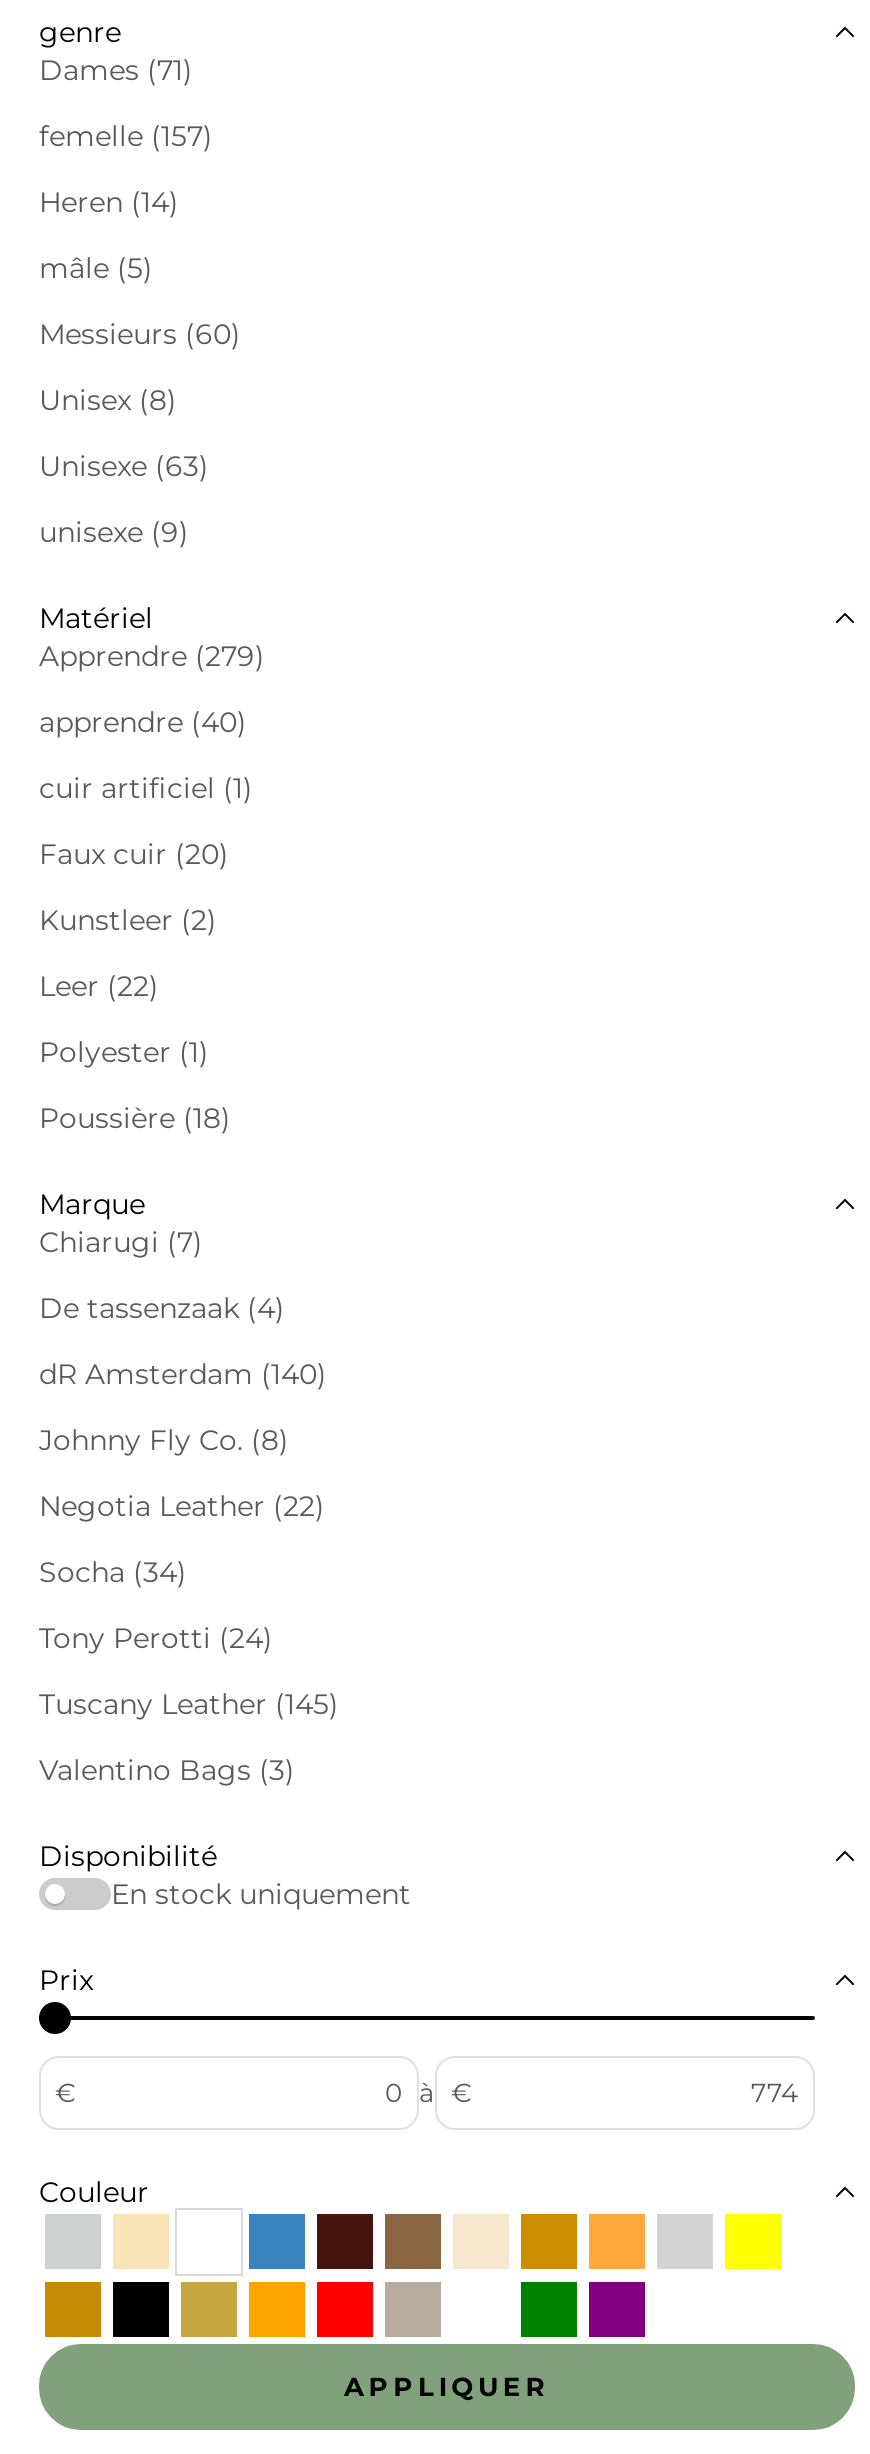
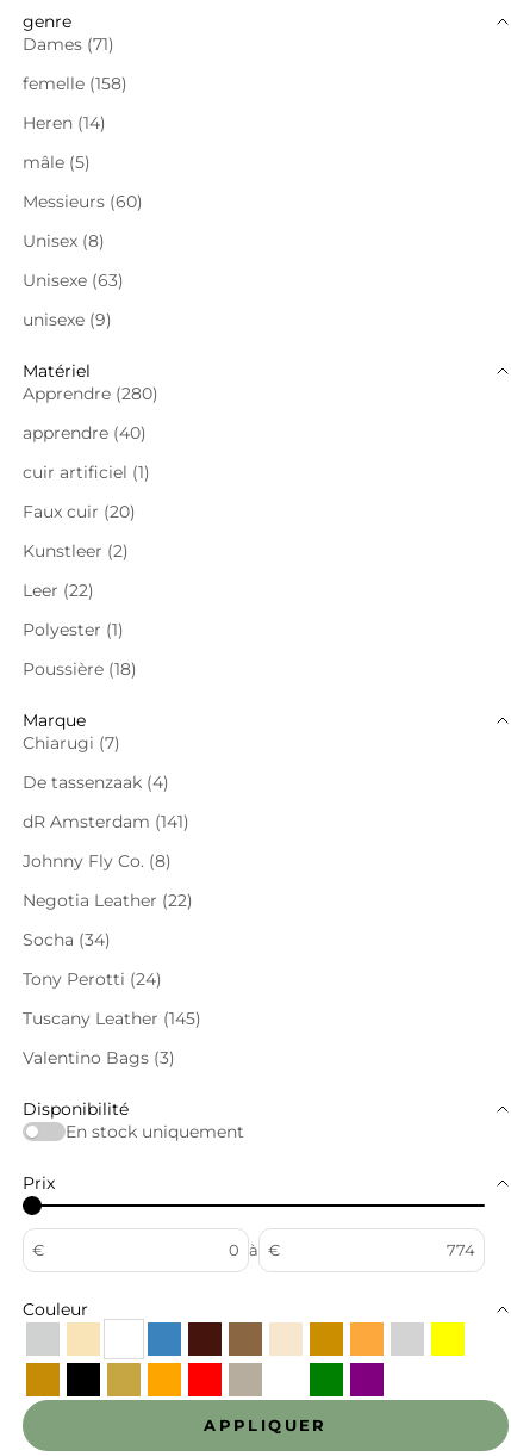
- femelle (157)
+ femelle (158)

- Apprendre (279)
+ Apprendre (280)

- dR Amsterdam (140)
+ dR Amsterdam (141)
